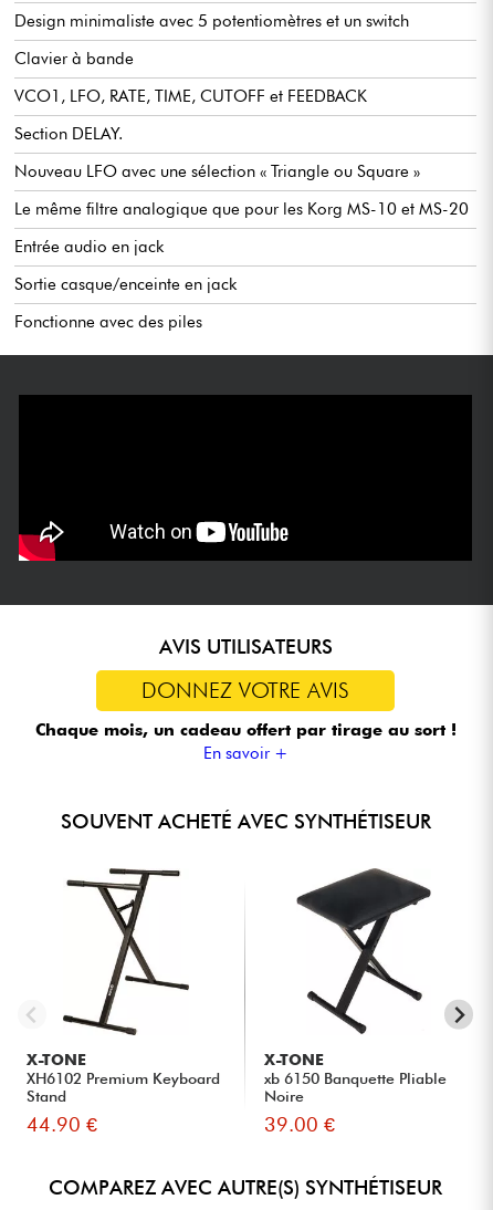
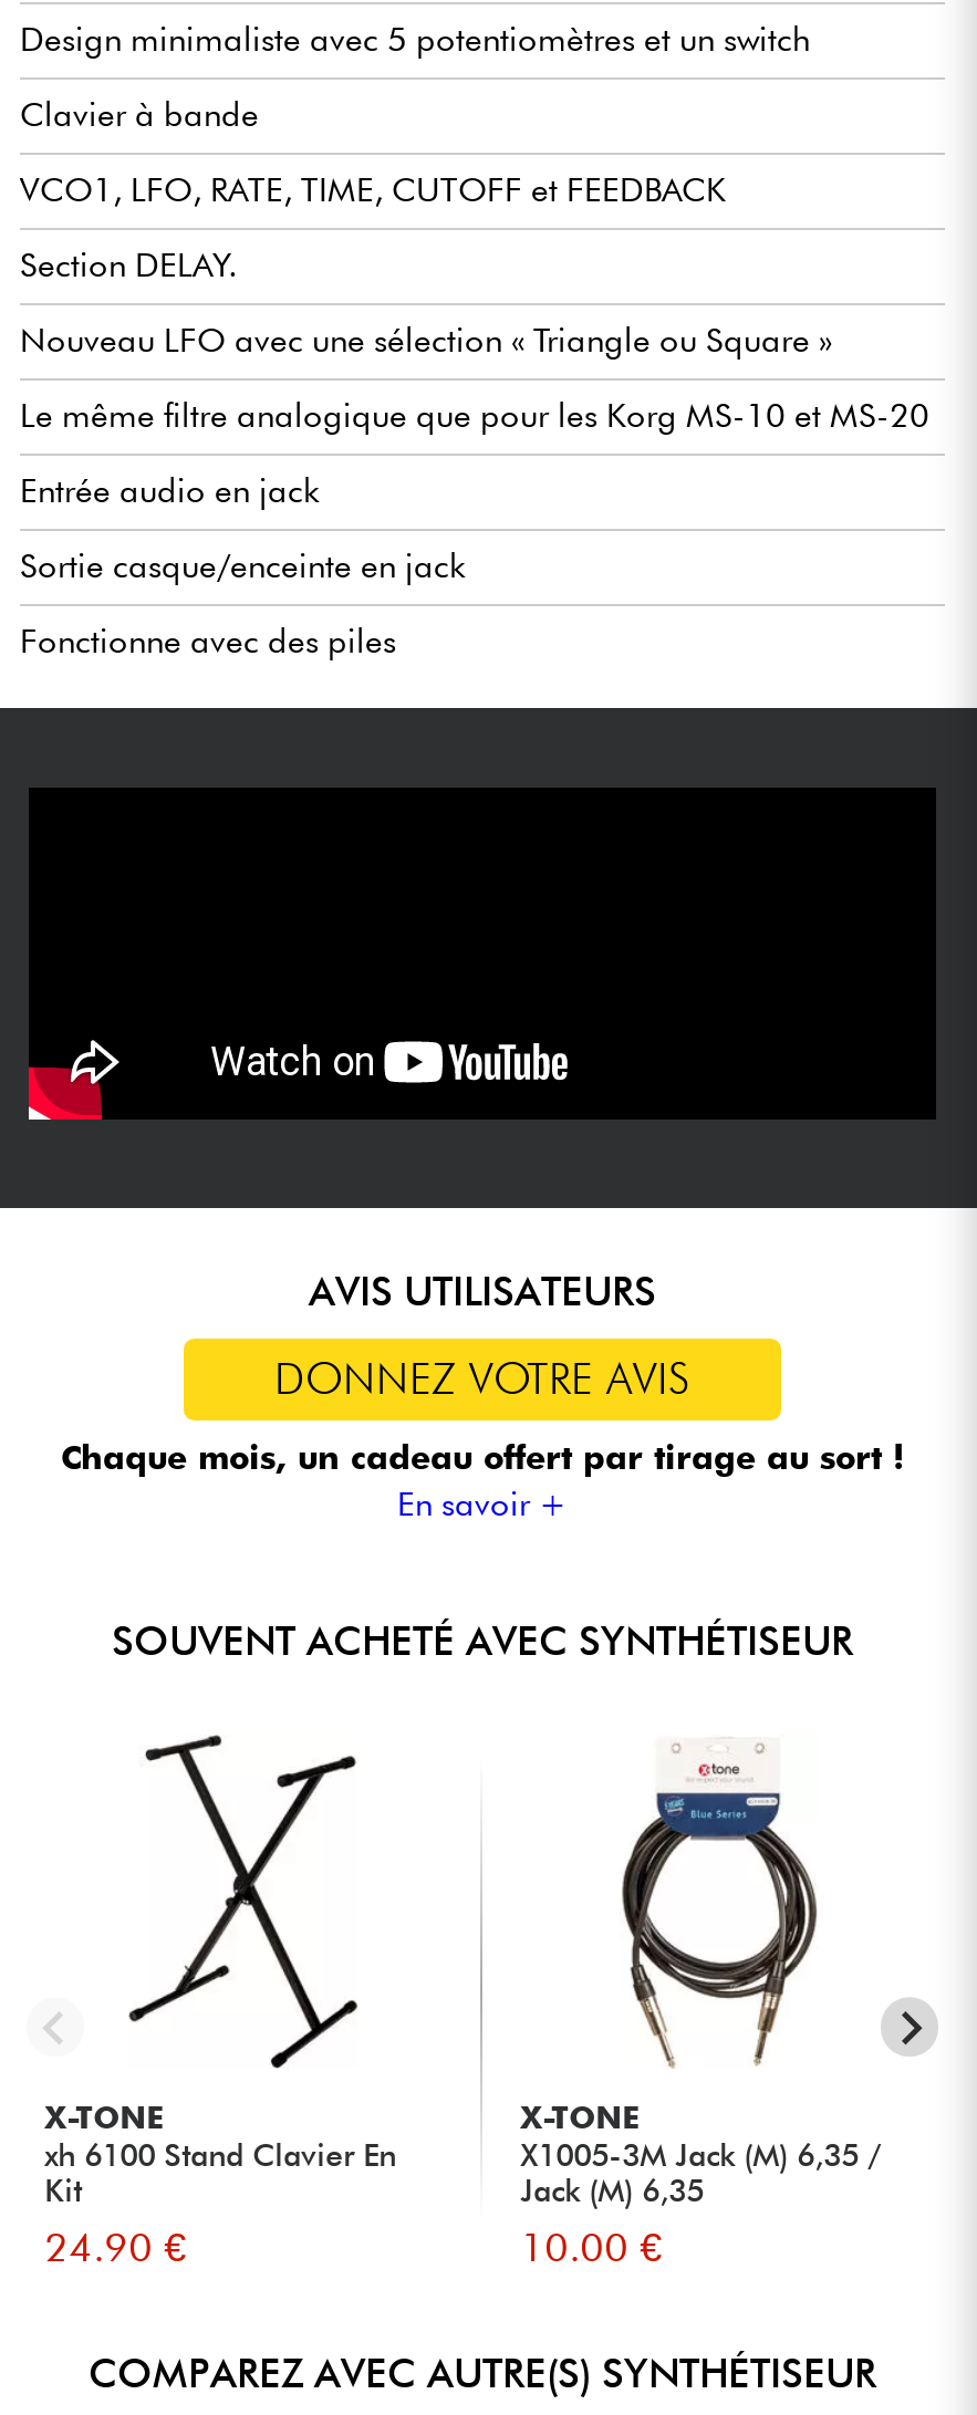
- [image]
- XH6102 Premium Keyboard
- Stand
- 44.90 €
+ [image]
+ xh 6100 Stand Clavier En
+ Kit
+ 24.90 €

- [image]
- xb 6150 Banquette Pliable
- Noire
- 39.00 €
+ [image]
+ X1005-3M Jack (M) 6,35 /
+ Jack (M) 6,35
+ 10.00 €
